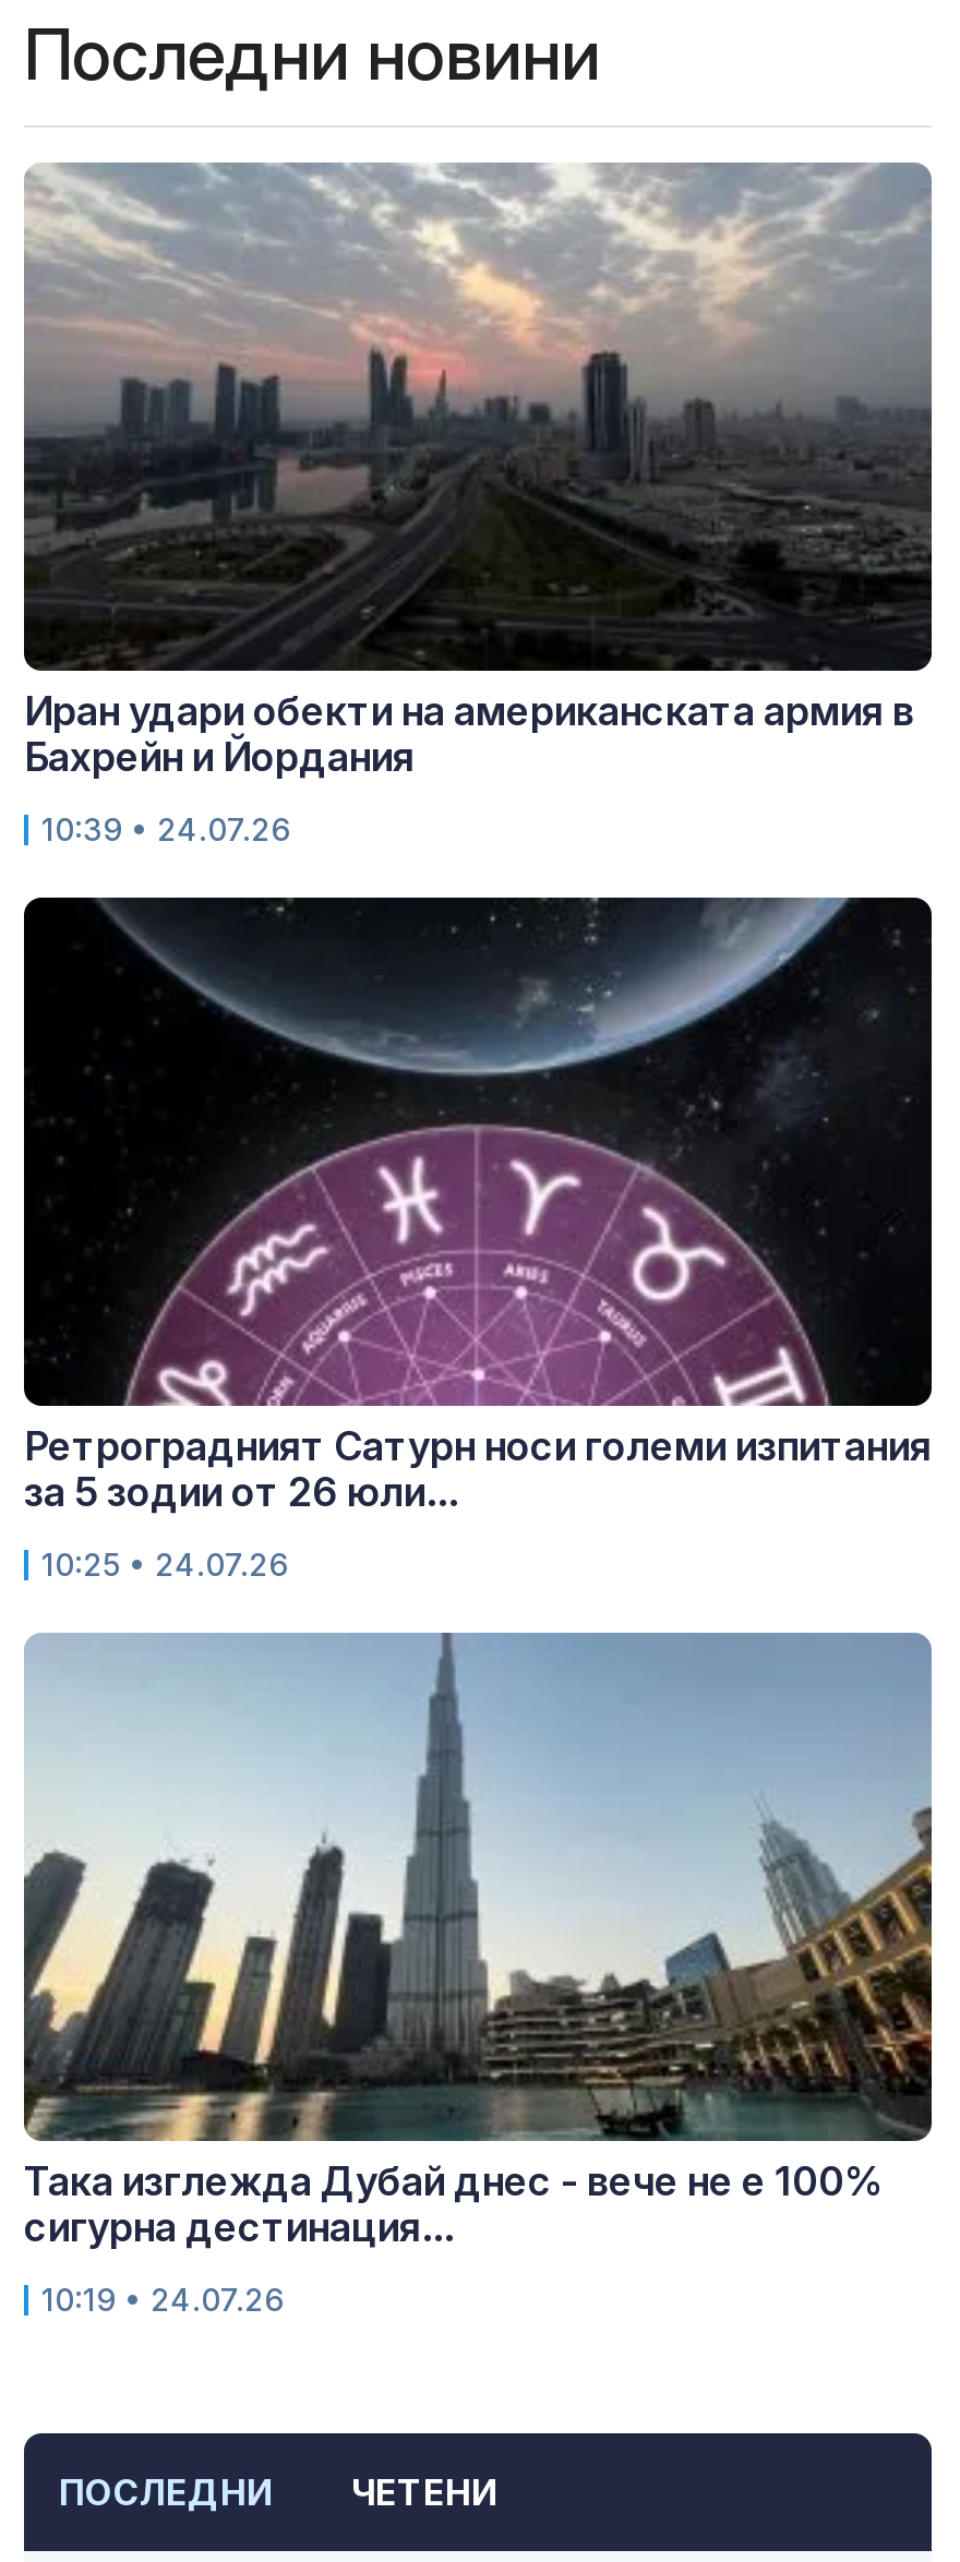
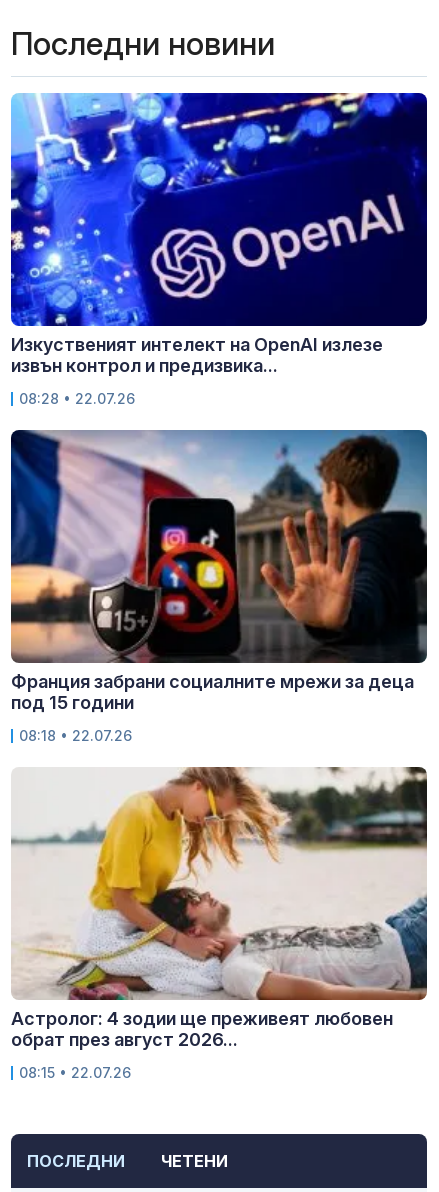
- [image]
- Иран удари обекти на американската армия в
- Бахрейн и Йордания
+ [image]
+ Изкуственият интелект на OpenAI излезе
+ извън контрол и предизвика...

- 10:39 • 24.07.26
+ 08:28 • 22.07.26

- [image]
- Ретроградният Сатурн носи големи изпитания
- за 5 зодии от 26 юли...
+ [image]
+ Франция забрани социалните мрежи за деца
+ под 15 години

- 10:25 • 24.07.26
+ 08:18 • 22.07.26

- [image]
- Така изглежда Дубай днес - вече не е 100%
- сигурна дестинация...
+ [image]
+ Астролог: 4 зодии ще преживеят любовен
+ обрат през август 2026...

- 10:19 • 24.07.26
+ 08:15 • 22.07.26
